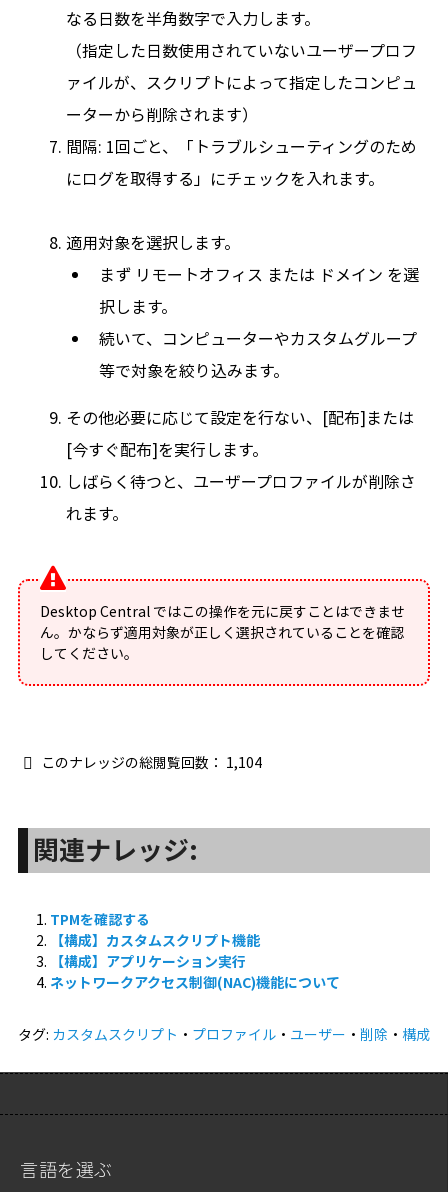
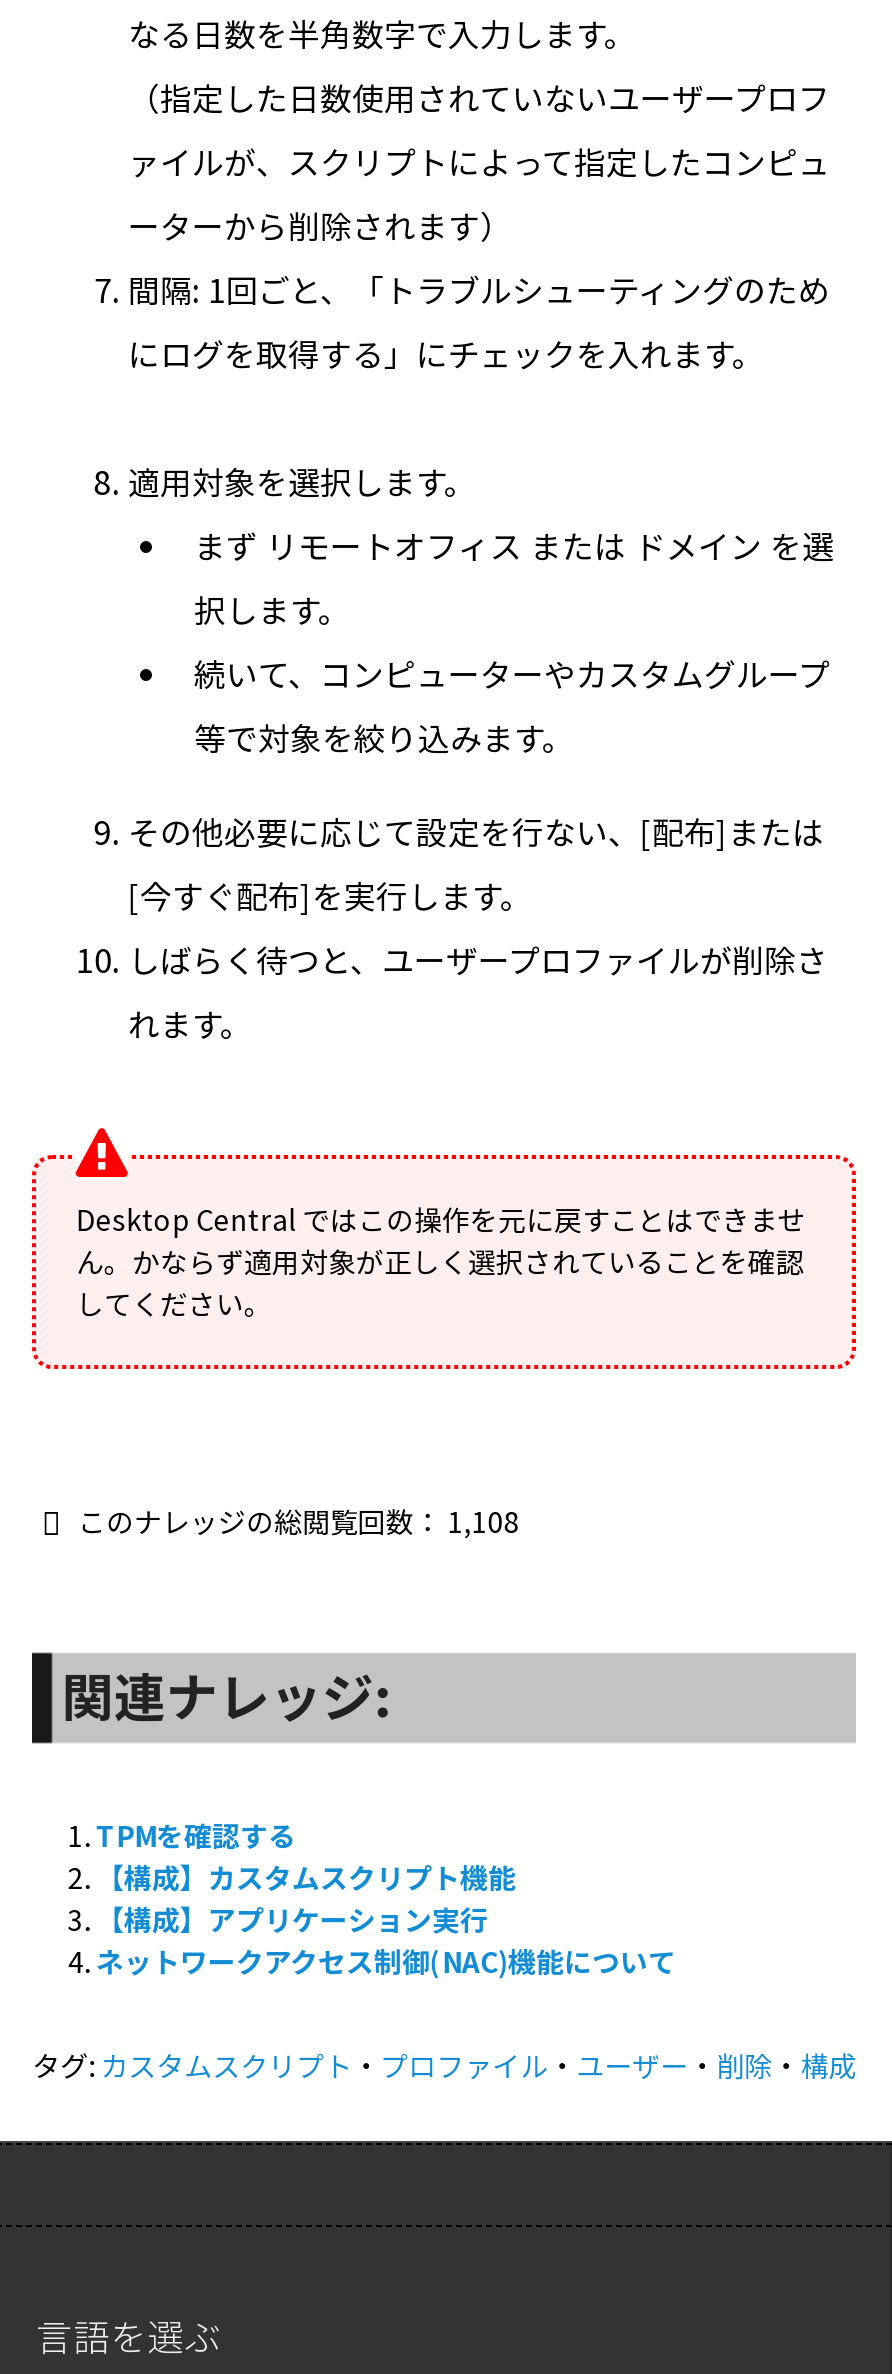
- このナレッジの総閲覧回数： 1,104
+ このナレッジの総閲覧回数： 1,108
